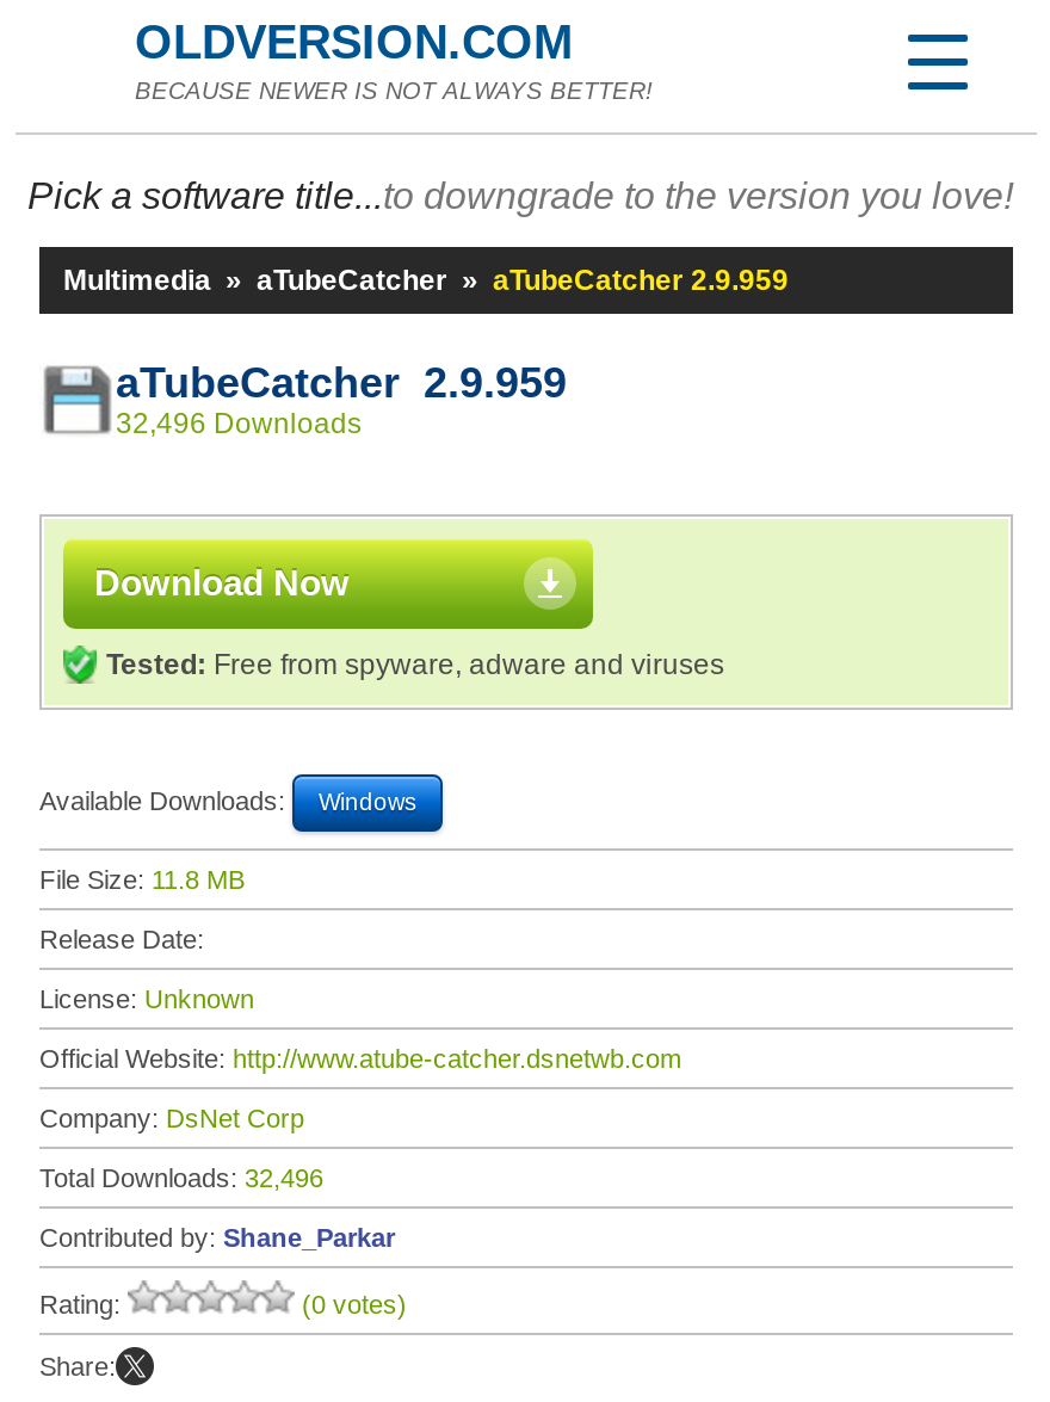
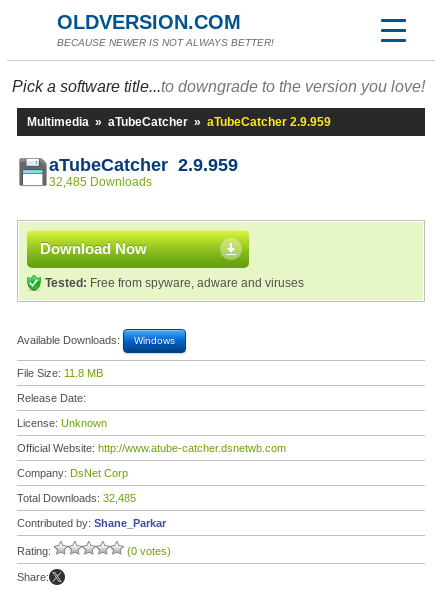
- 32,496 Downloads
+ 32,485 Downloads

- Total Downloads: 32,496
+ Total Downloads: 32,485
